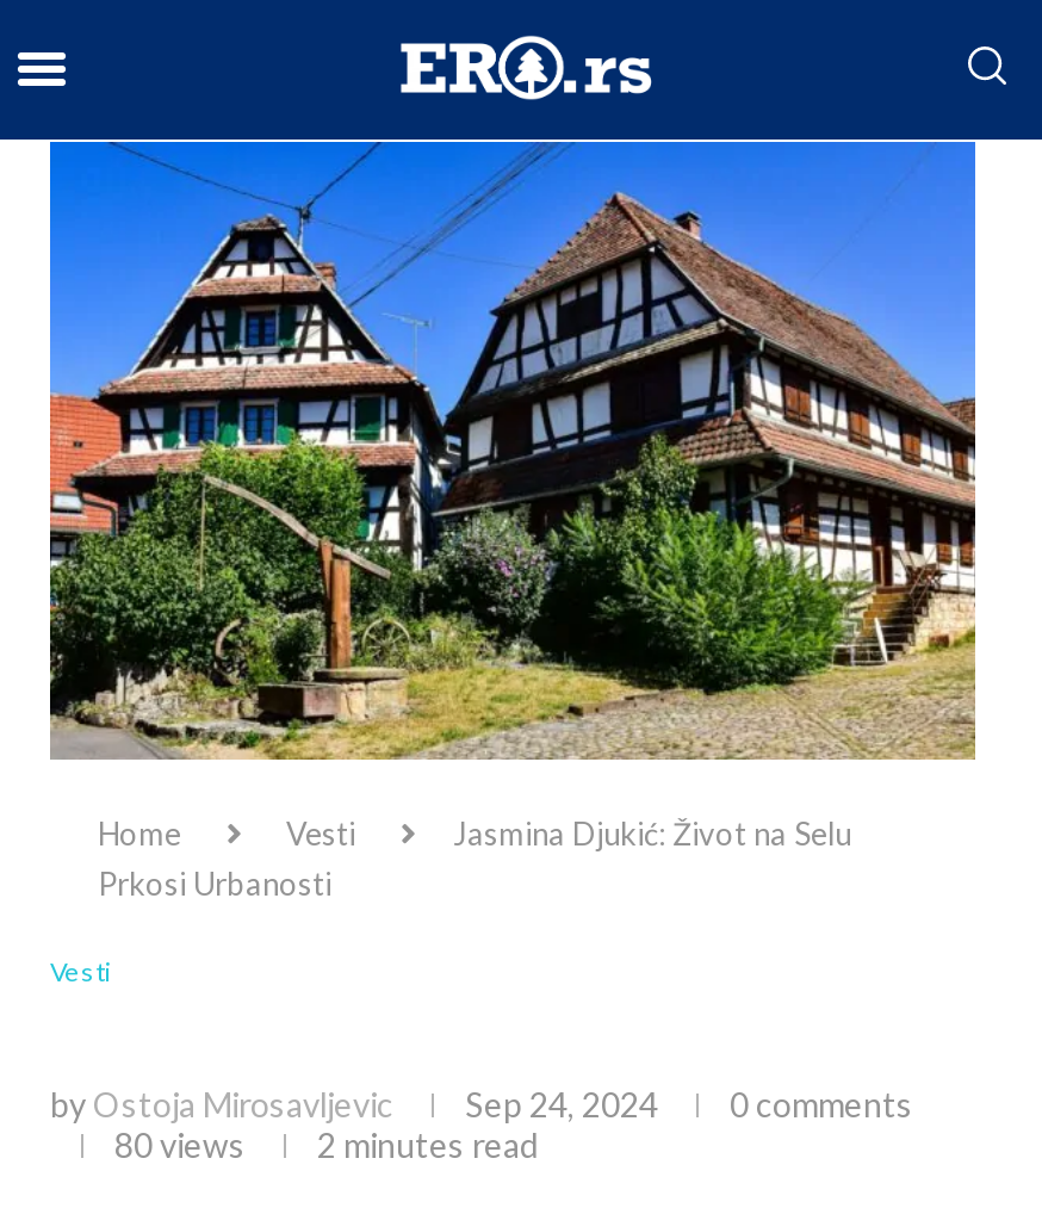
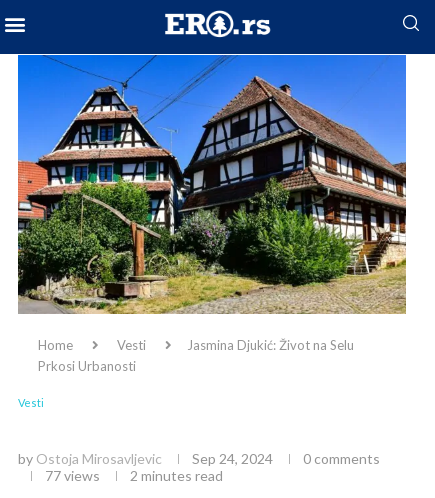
- 80 views 2 minutes read
+ 77 views 2 minutes read
